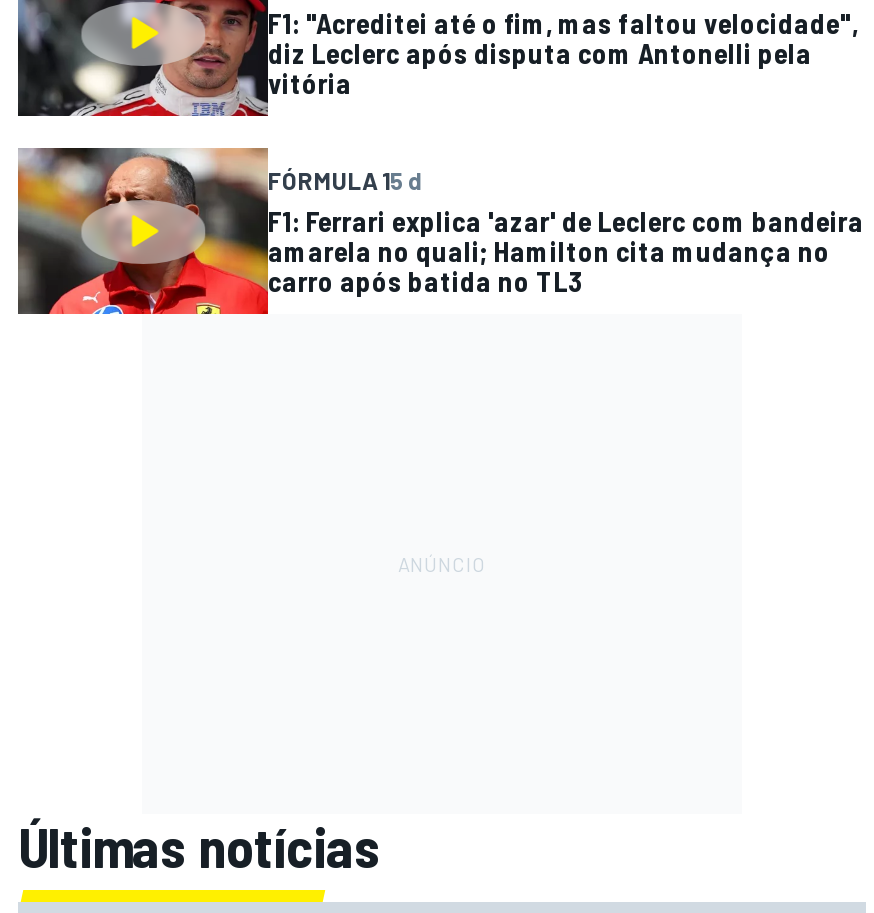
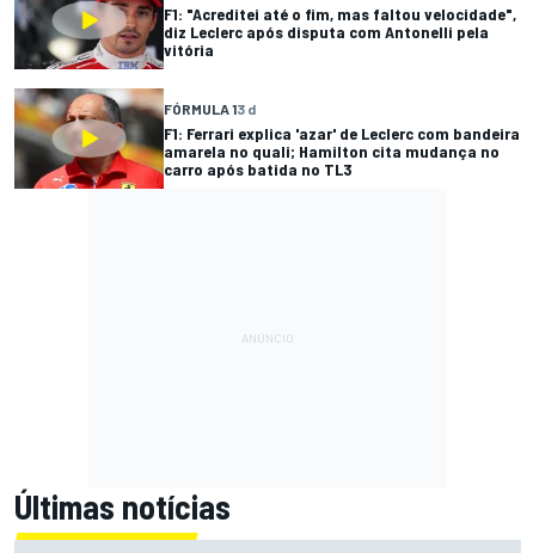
- FÓRMULA 15 d
+ FÓRMULA 13 d
